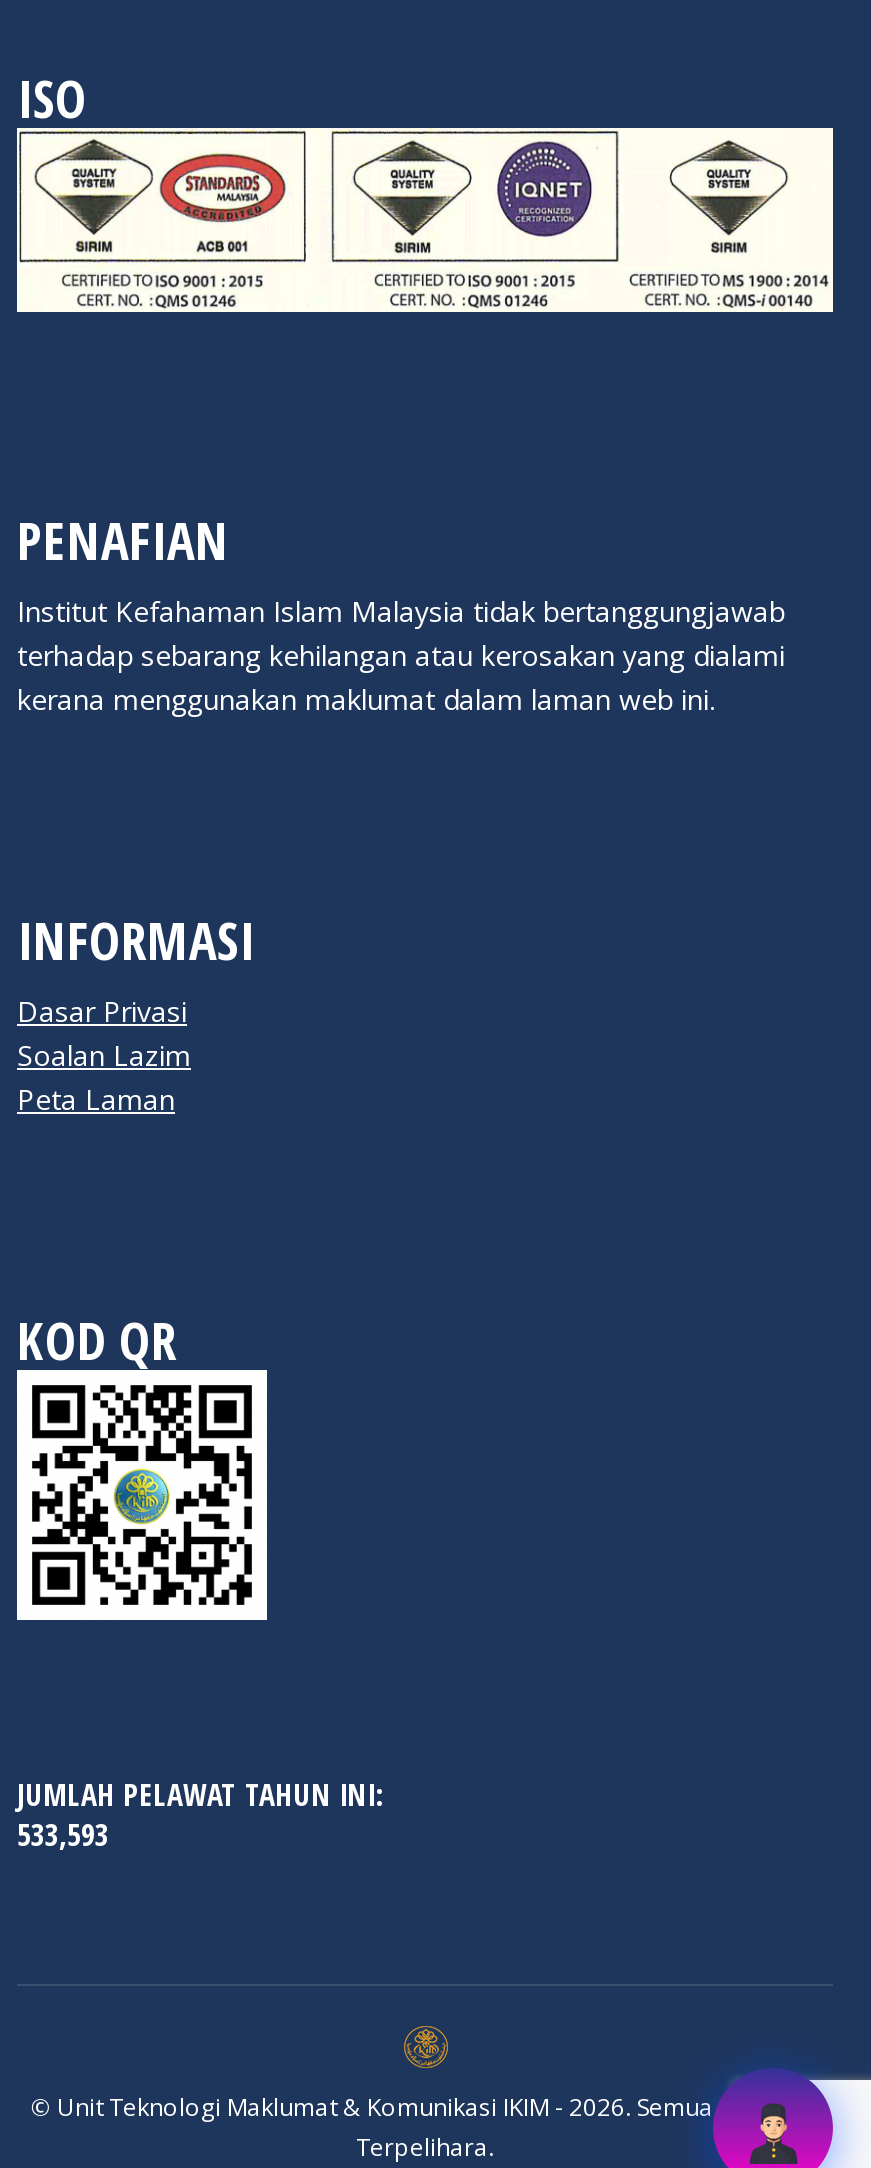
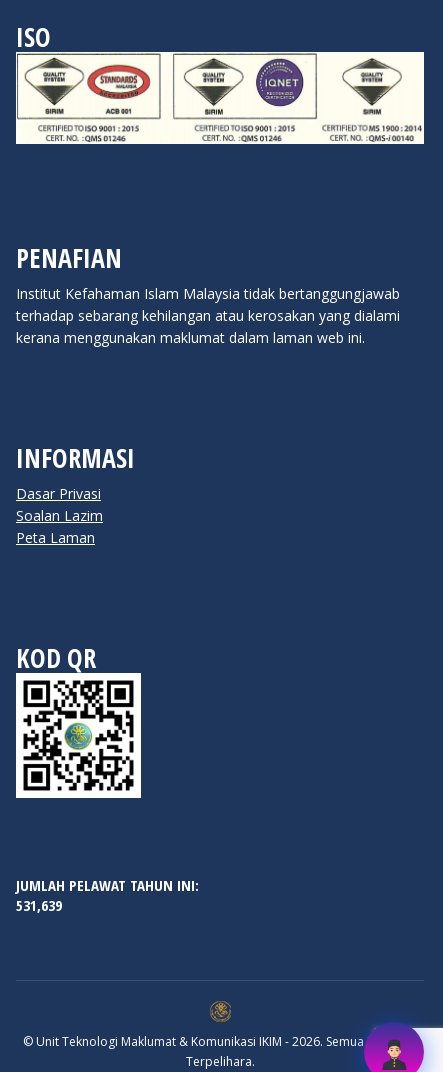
- 533,593
+ 531,639
